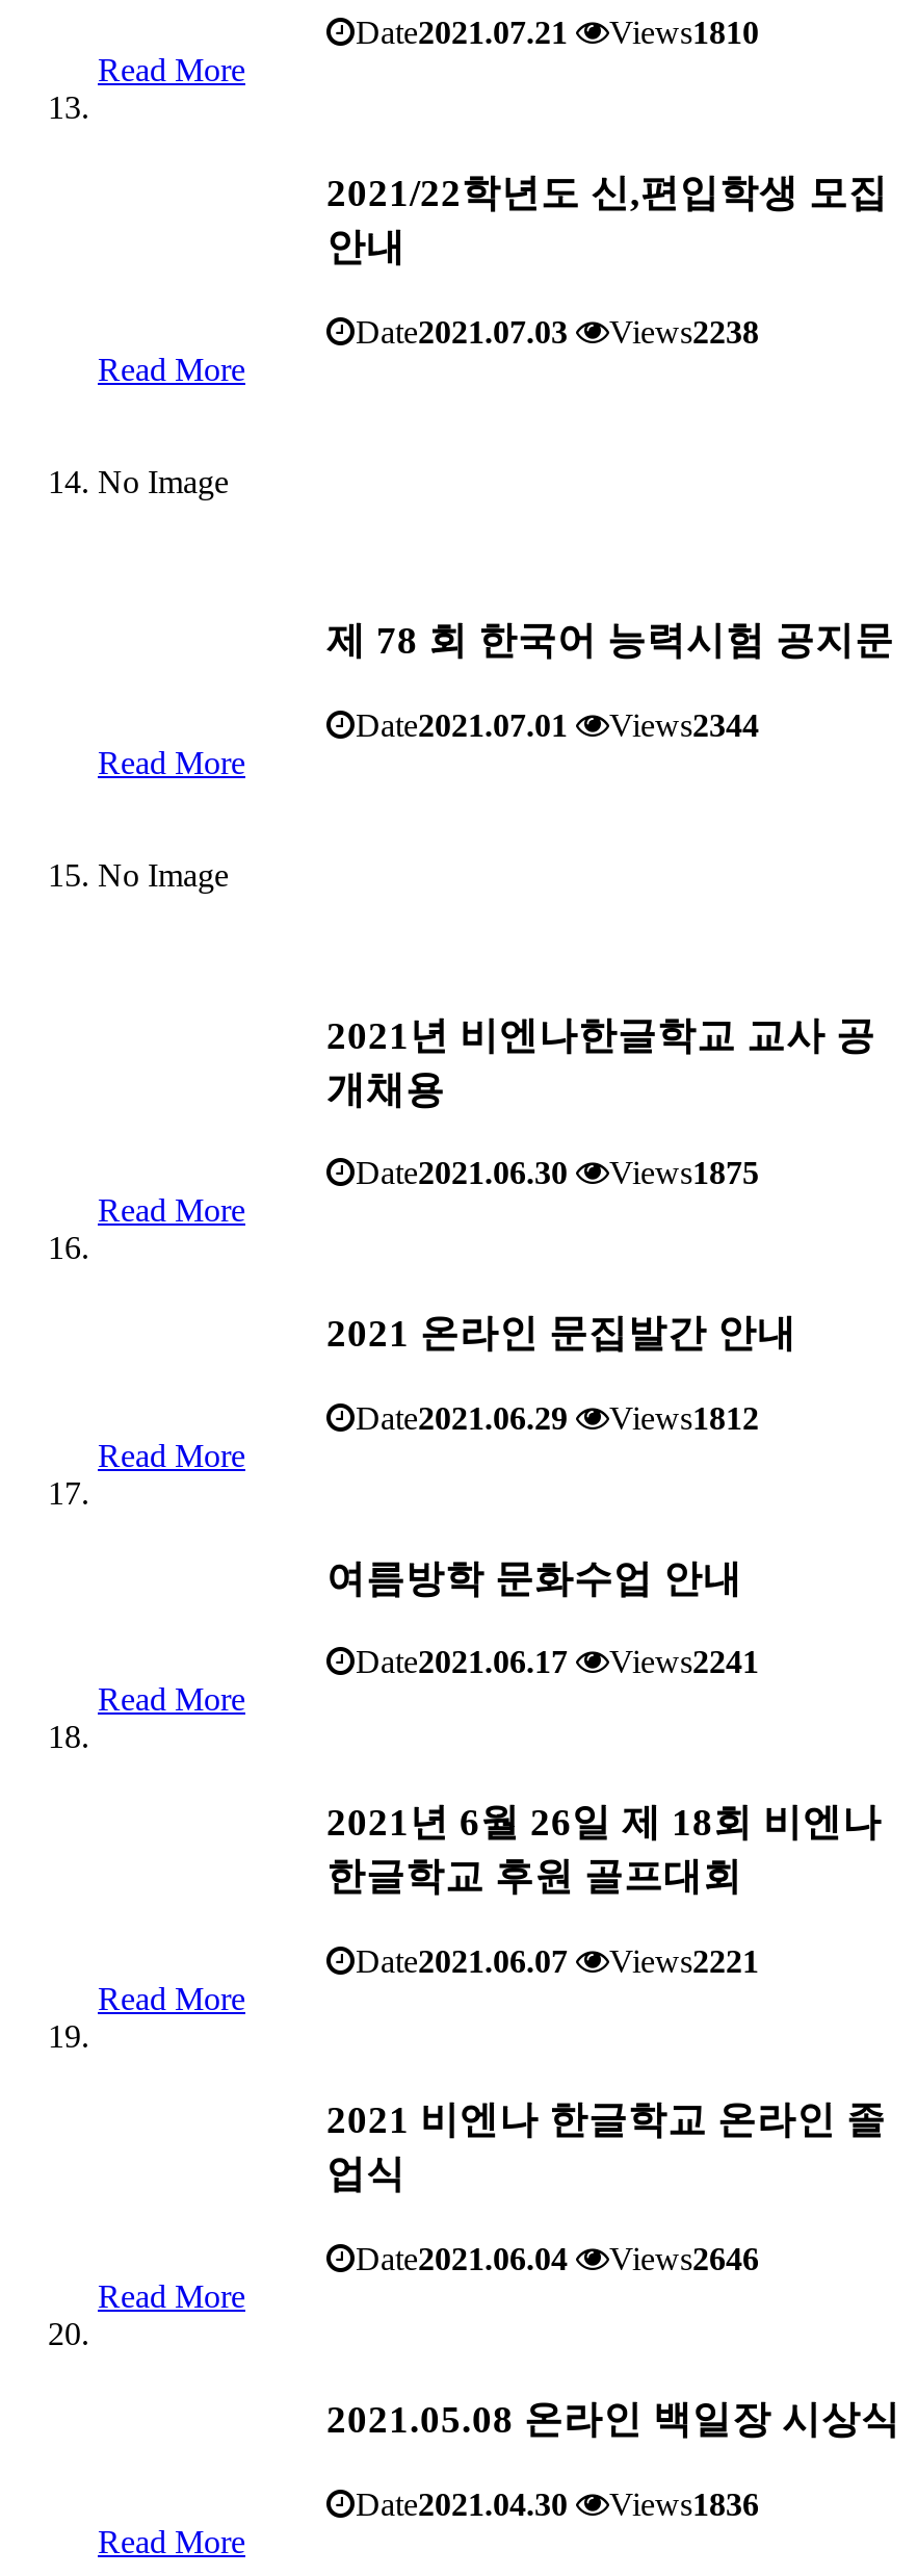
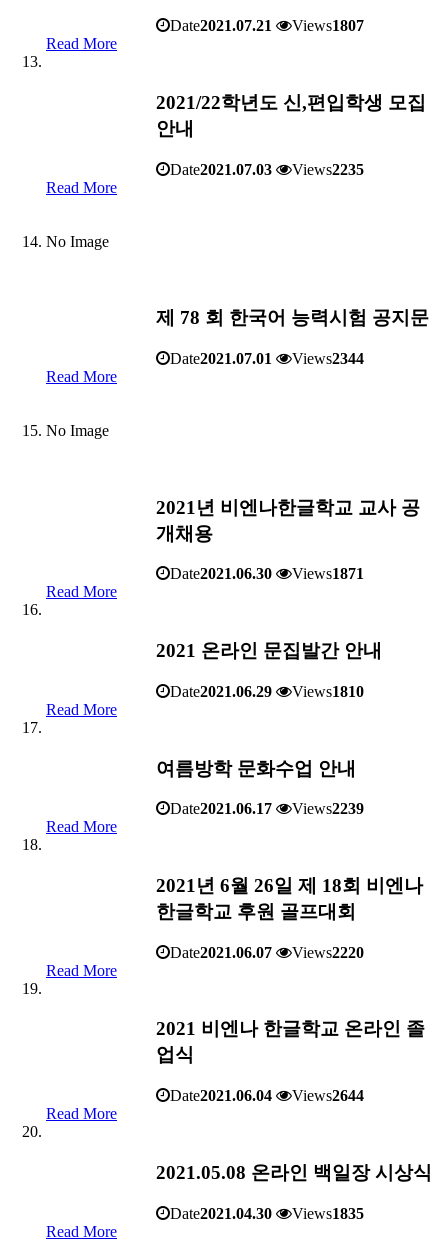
- Date2021.07.21 Views1810
+ Date2021.07.21 Views1807

- Date2021.07.03 Views2238
+ Date2021.07.03 Views2235

- Date2021.06.30 Views1875
+ Date2021.06.30 Views1871

- Date2021.06.29 Views1812
+ Date2021.06.29 Views1810

- Date2021.06.17 Views2241
+ Date2021.06.17 Views2239

- Date2021.06.07 Views2221
+ Date2021.06.07 Views2220

- Date2021.06.04 Views2646
+ Date2021.06.04 Views2644

- Date2021.04.30 Views1836
+ Date2021.04.30 Views1835
